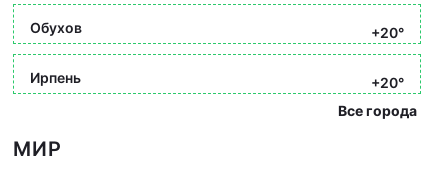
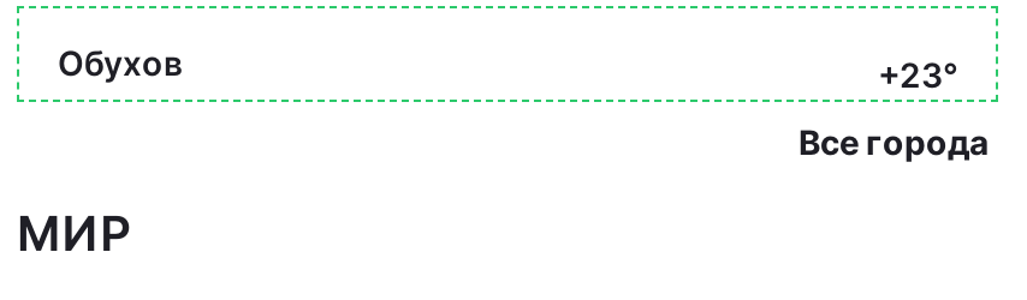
- +20°
- Ирпень
- +20°
+ +23°
